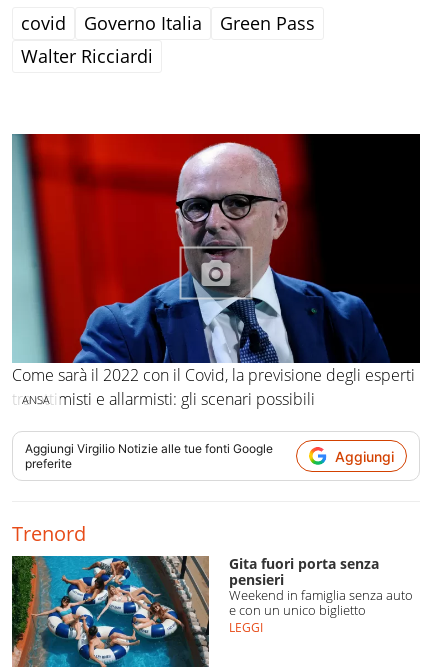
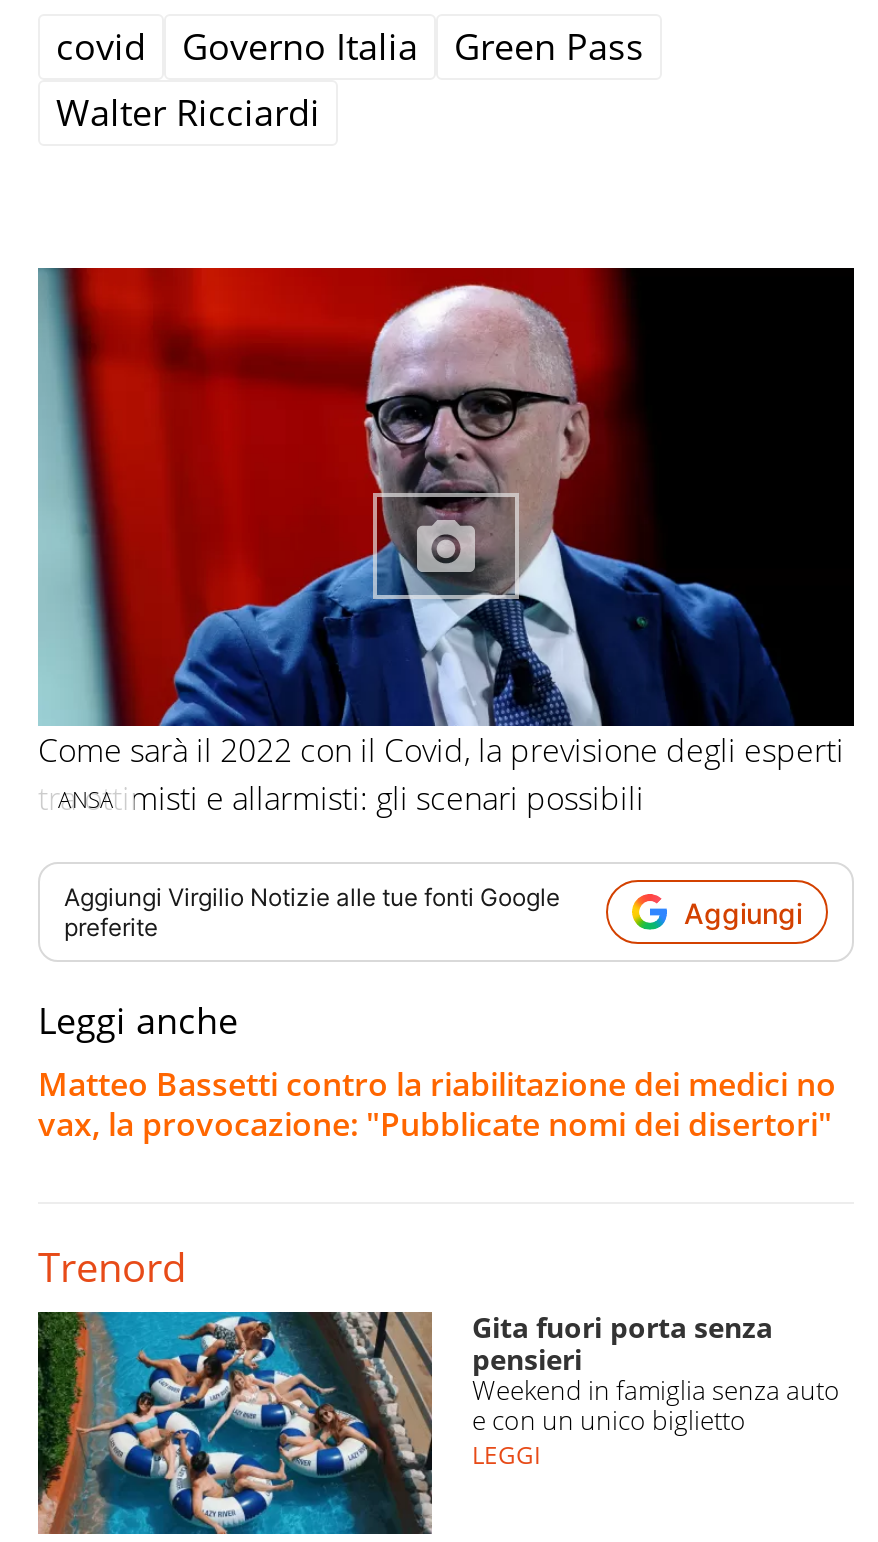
+ Leggi anche
+ Matteo Bassetti contro la riabilitazione dei medici no
+ vax, la provocazione: "Pubblicate nomi dei disertori"
